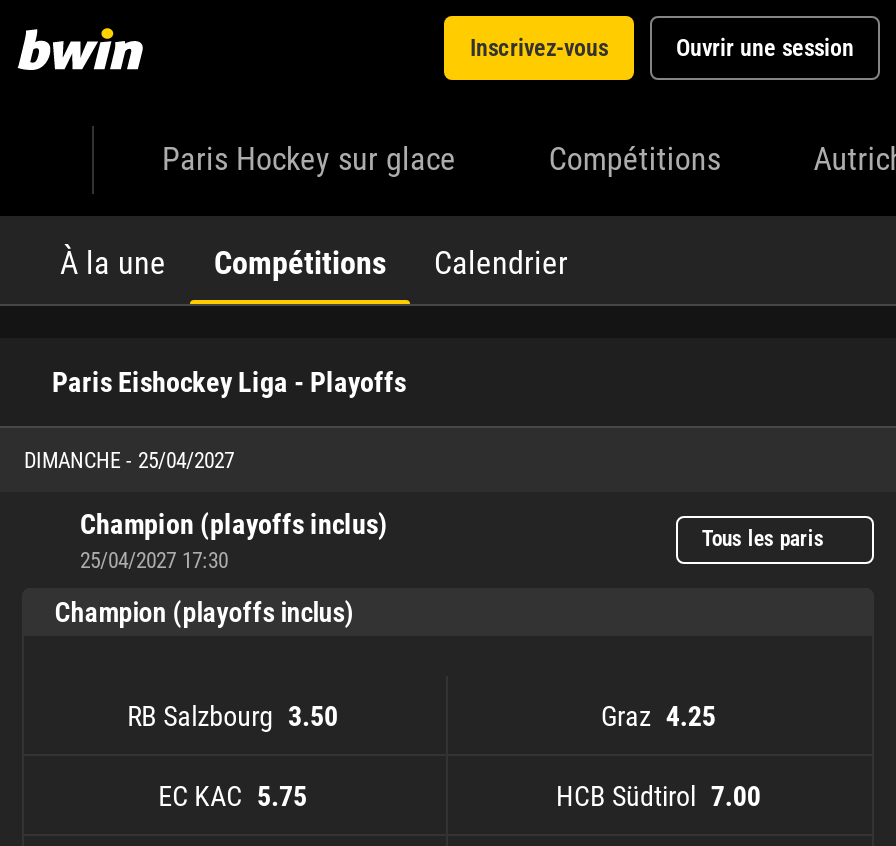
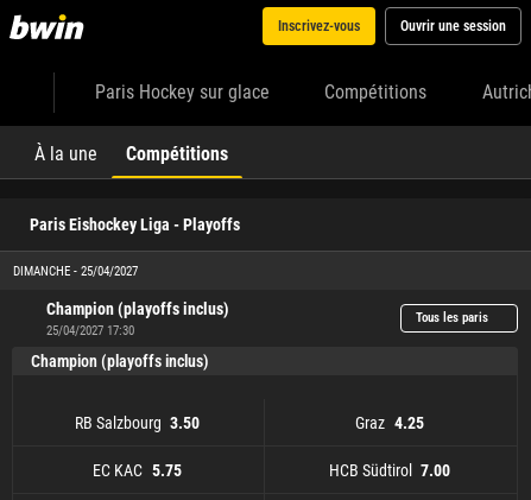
- Calendrier
